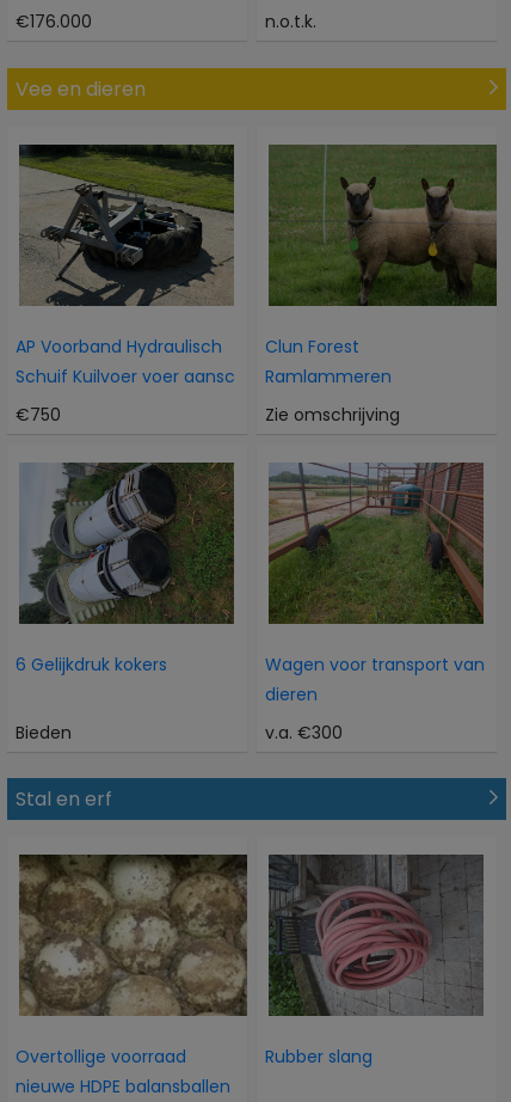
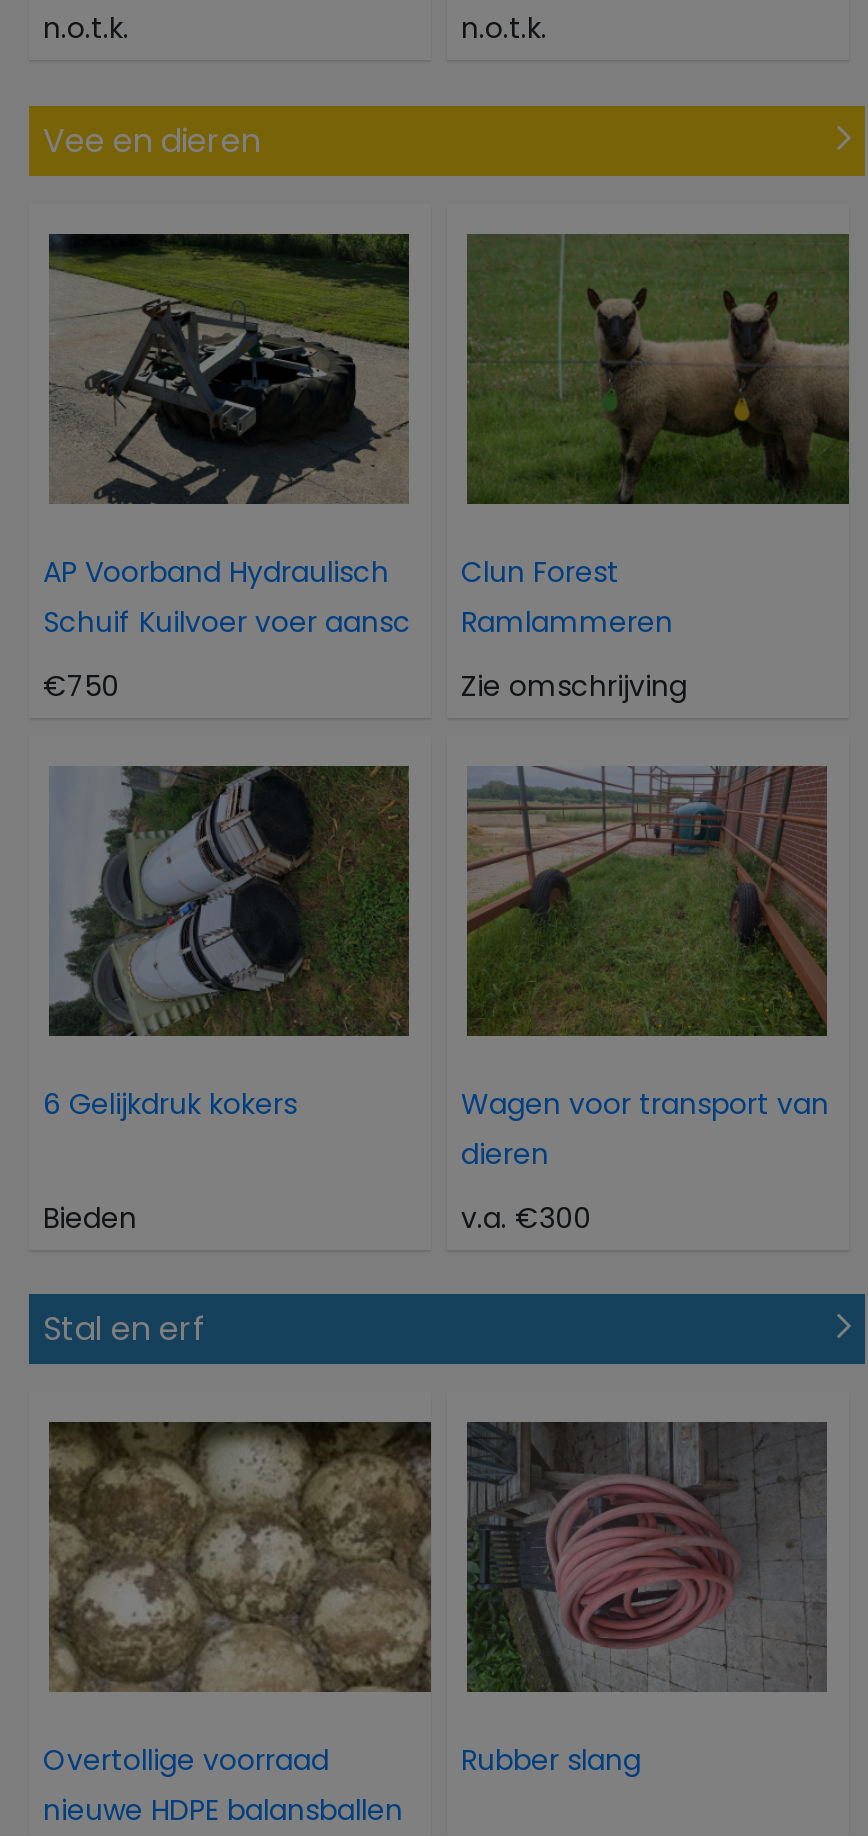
- €176.000
+ n.o.t.k.
